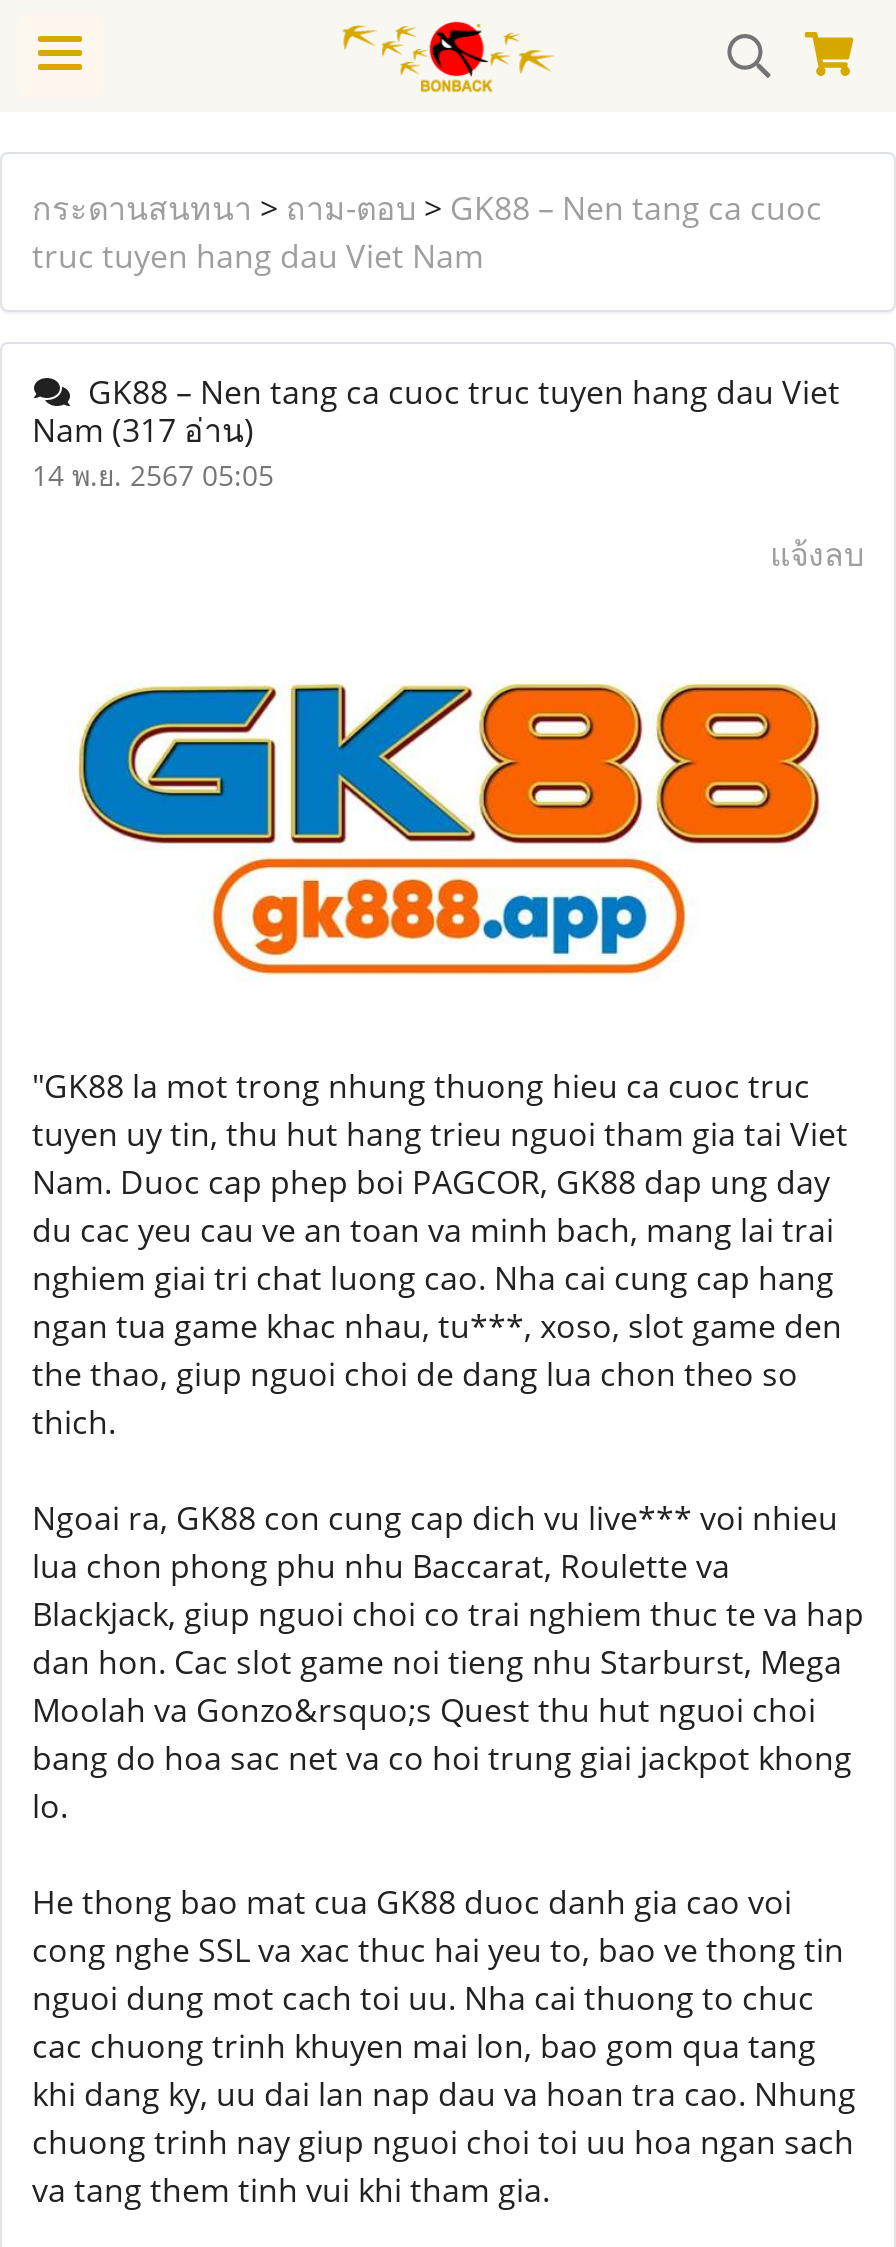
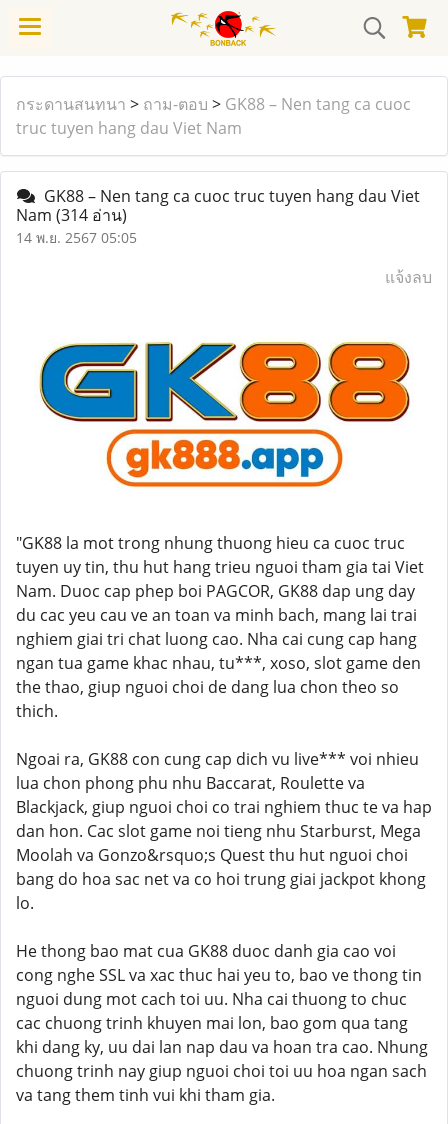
- Nam (317 อ่าน)
+ Nam (314 อ่าน)
